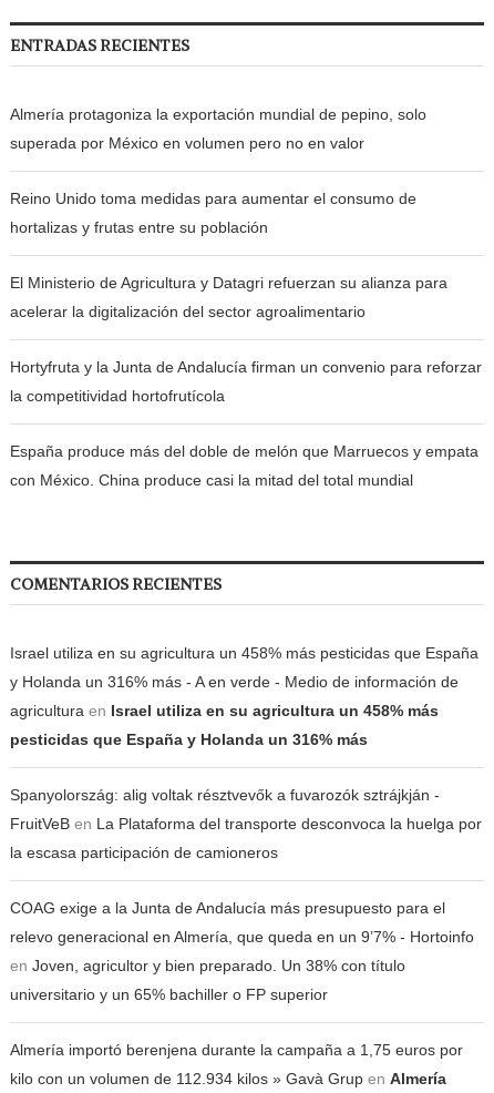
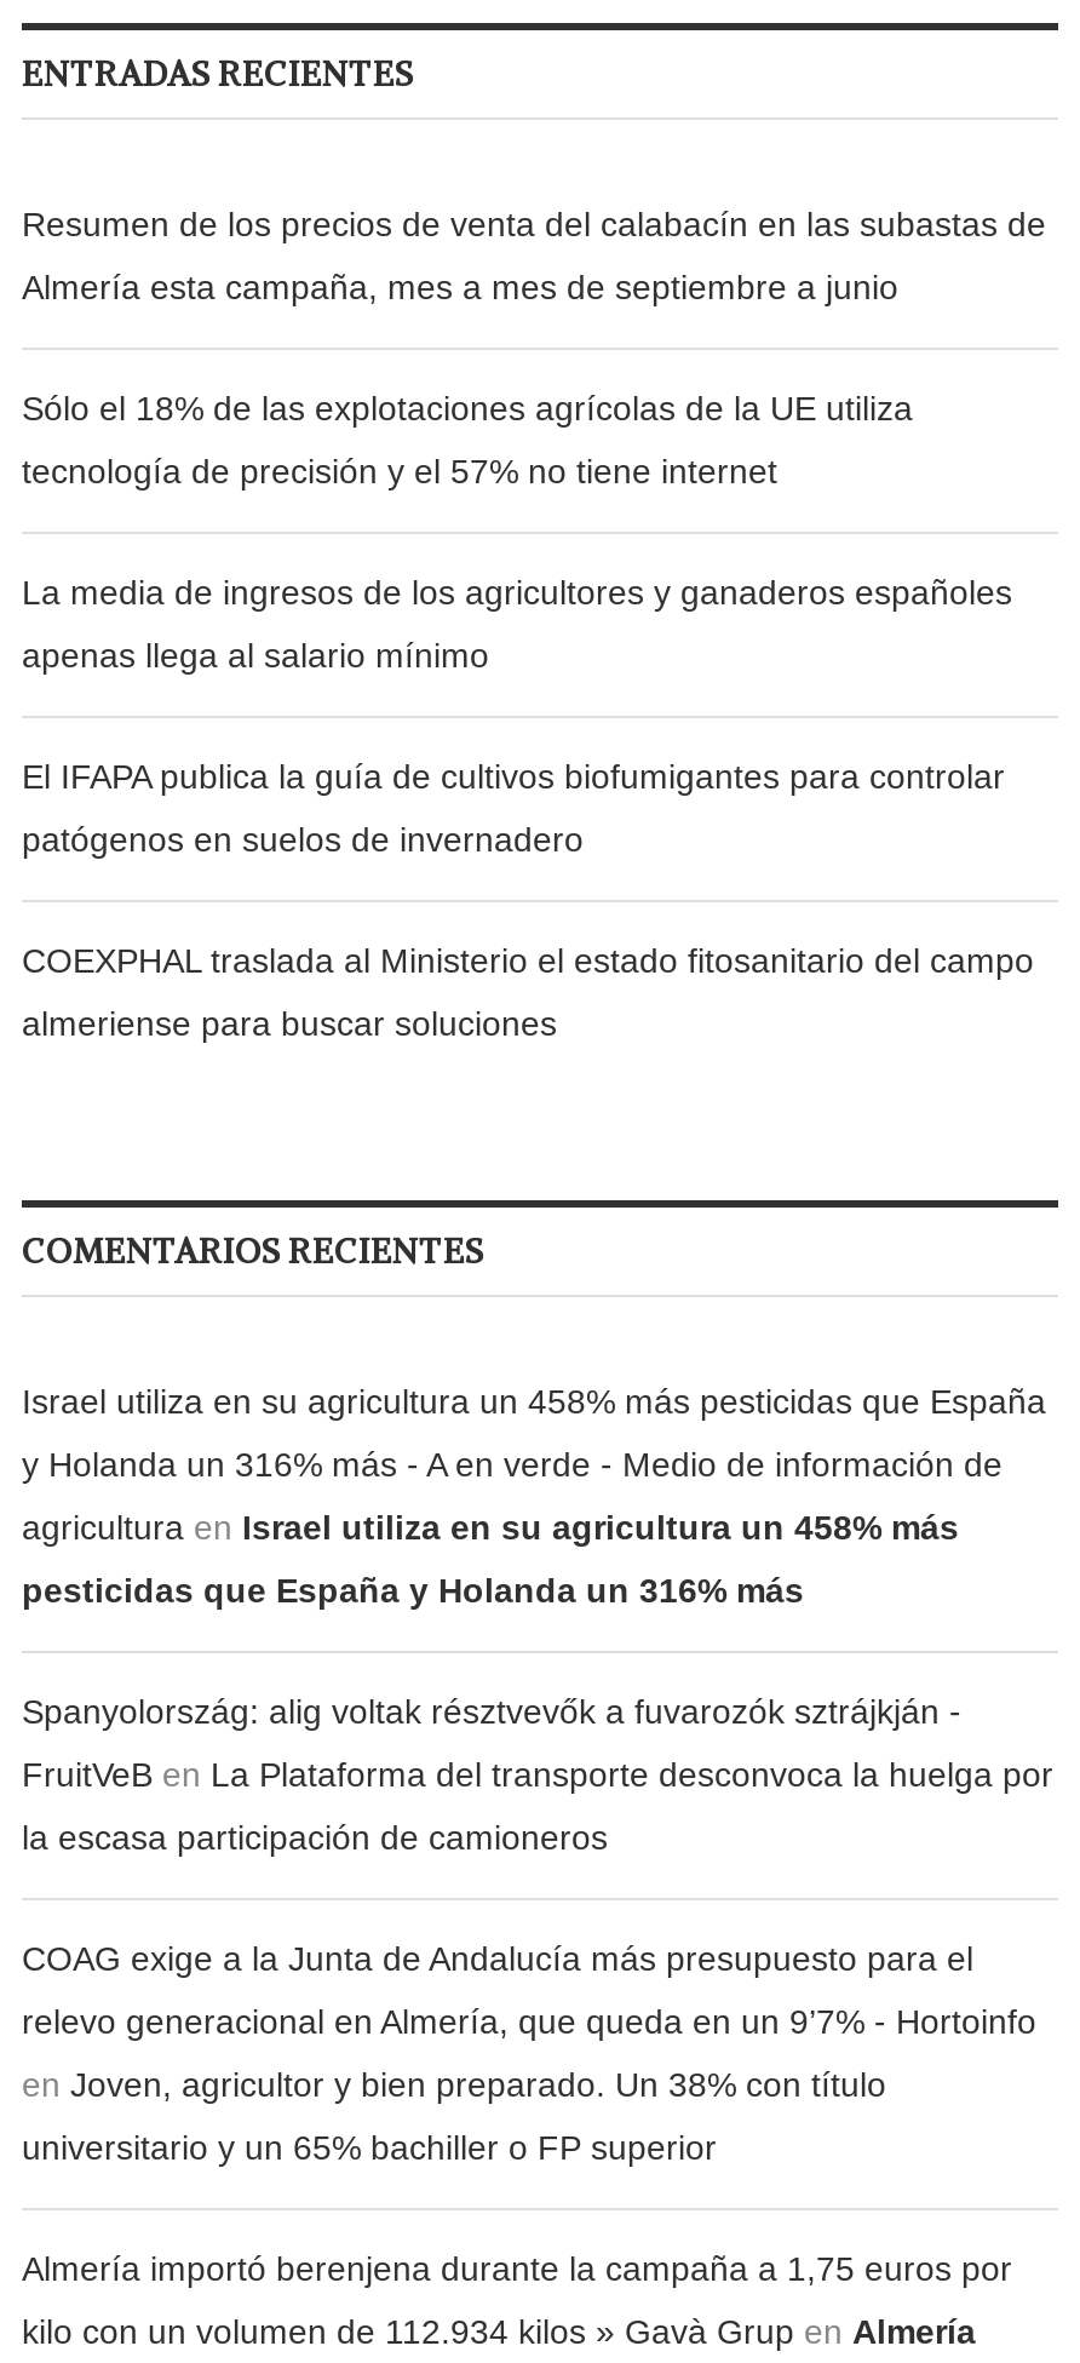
- Almería protagoniza la exportación mundial de pepino, solo
+ Resumen de los precios de venta del calabacín en las subastas de

- superada por México en volumen pero no en valor
+ Almería esta campaña, mes a mes de septiembre a junio

- Reino Unido toma medidas para aumentar el consumo de
+ Sólo el 18% de las explotaciones agrícolas de la UE utiliza

- hortalizas y frutas entre su población
+ tecnología de precisión y el 57% no tiene internet

- El Ministerio de Agricultura y Datagri refuerzan su alianza para
+ La media de ingresos de los agricultores y ganaderos españoles

- acelerar la digitalización del sector agroalimentario
+ apenas llega al salario mínimo

- Hortyfruta y la Junta de Andalucía firman un convenio para reforzar
+ El IFAPA publica la guía de cultivos biofumigantes para controlar

- la competitividad hortofrutícola
+ patógenos en suelos de invernadero

- España produce más del doble de melón que Marruecos y empata
+ COEXPHAL traslada al Ministerio el estado fitosanitario del campo

- con México. China produce casi la mitad del total mundial
+ almeriense para buscar soluciones
